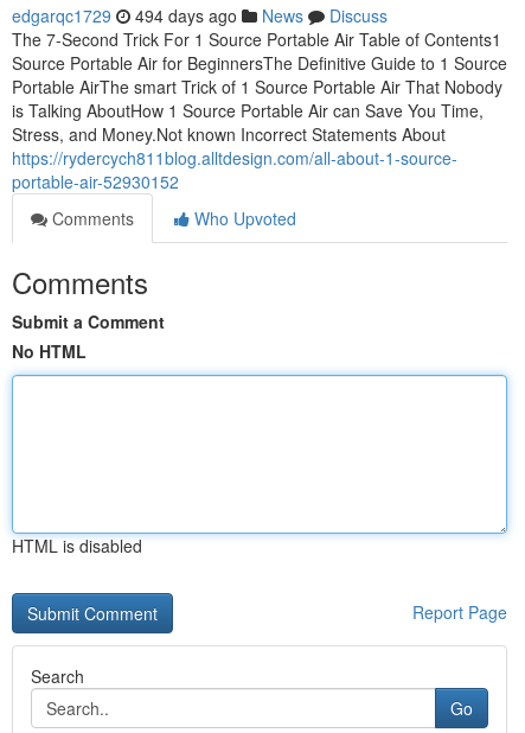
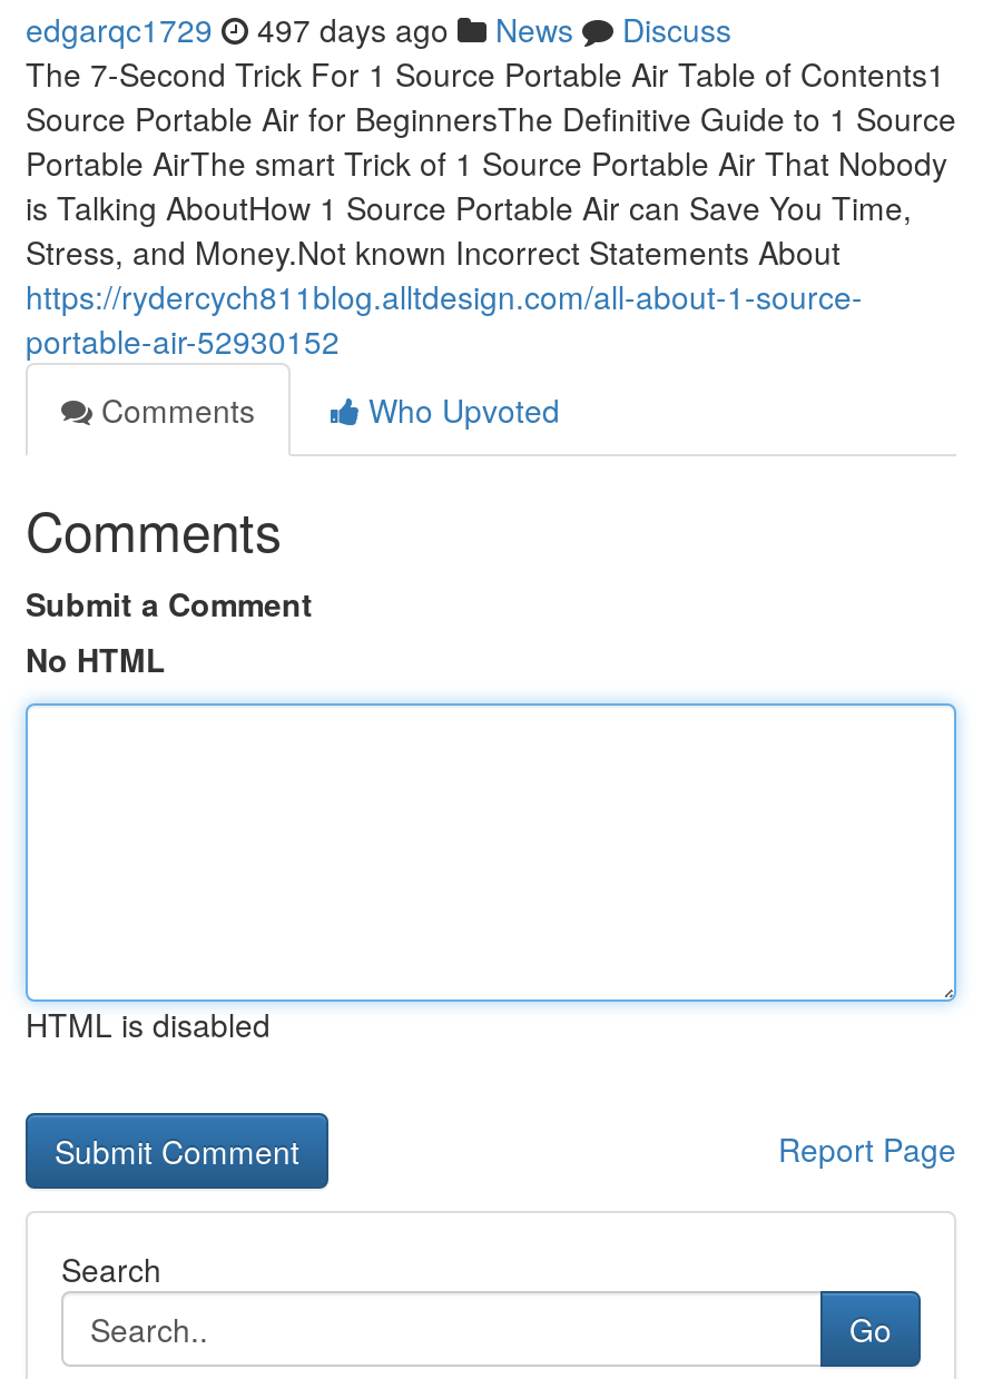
- edgarqc1729 494 days ago News Discuss
+ edgarqc1729 497 days ago News Discuss
